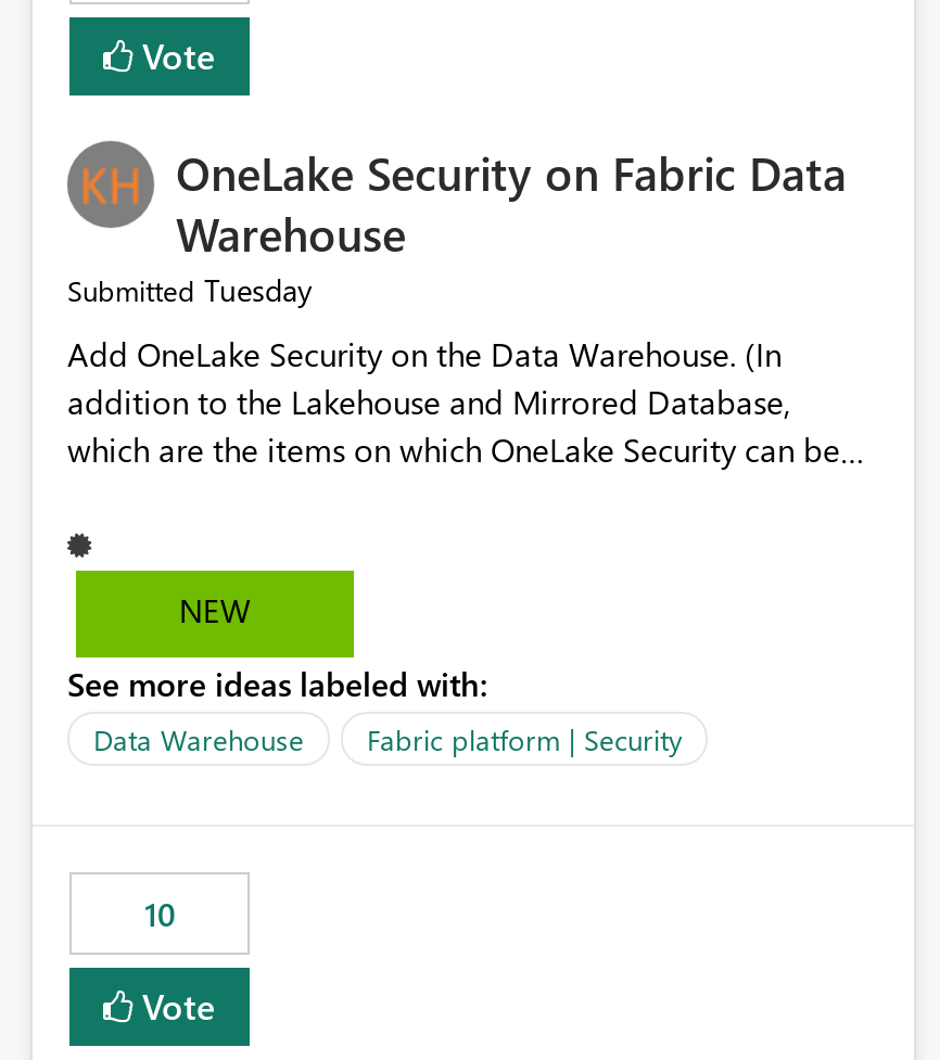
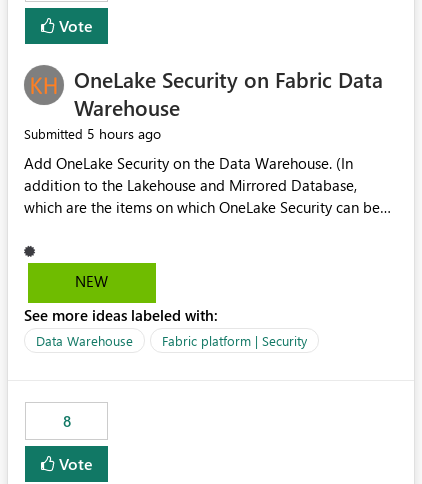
- Submitted Tuesday
+ Submitted 5 hours ago

- 10
+ 8
